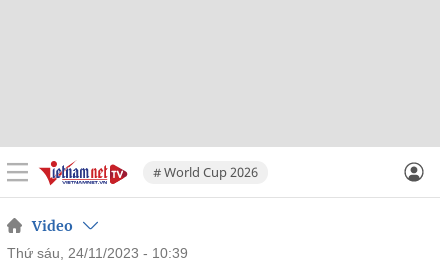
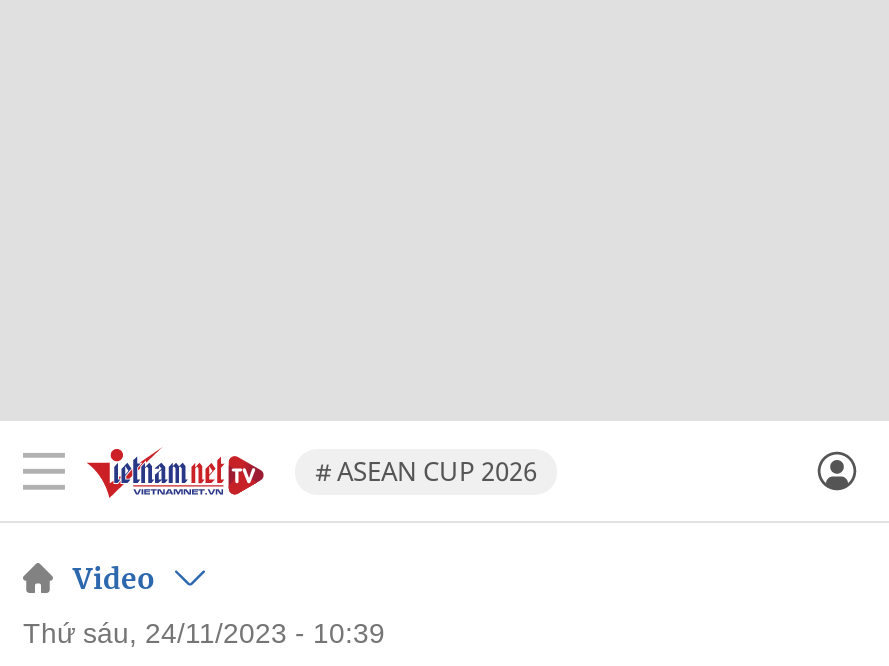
- # World Cup 2026
+ # ASEAN CUP 2026
